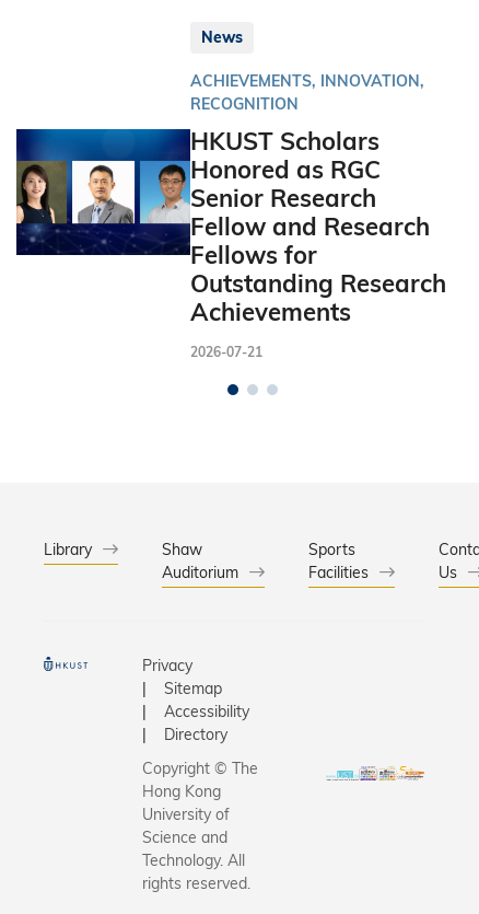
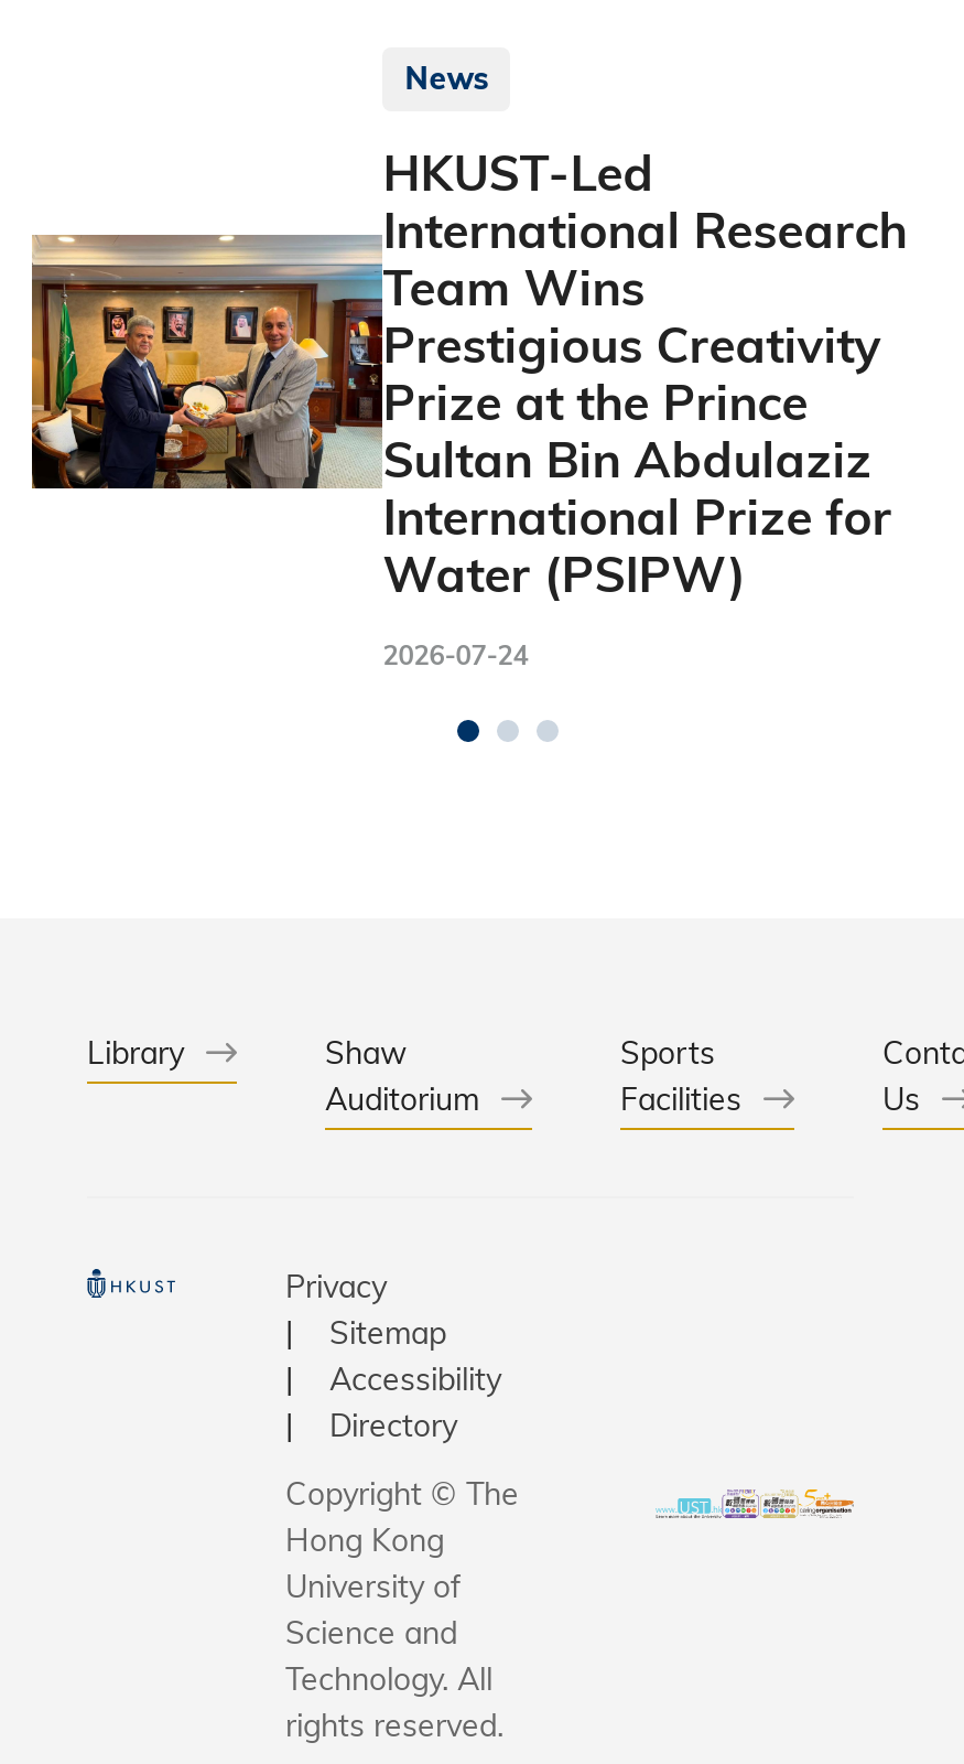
- [image]
- ACHIEVEMENTS, INNOVATION,
- RECOGNITION
- HKUST Scholars
- Honored as RGC
- Senior Research
- Fellow and Research
- Fellows for
- Outstanding Research
- Achievements
+ [image]
+ HKUST-Led
+ International Research
+ Team Wins
+ Prestigious Creativity
+ Prize at the Prince
+ Sultan Bin Abdulaziz
+ International Prize for
+ Water (PSIPW)

- 2026-07-21
+ 2026-07-24
